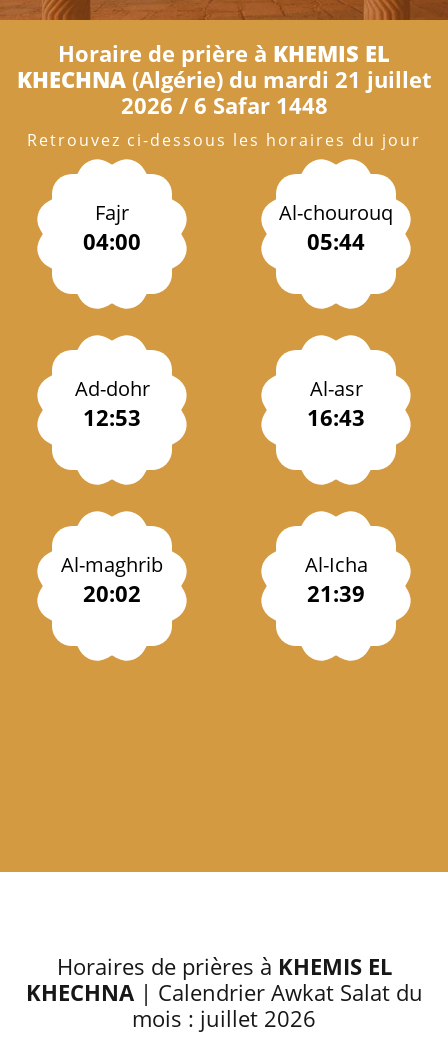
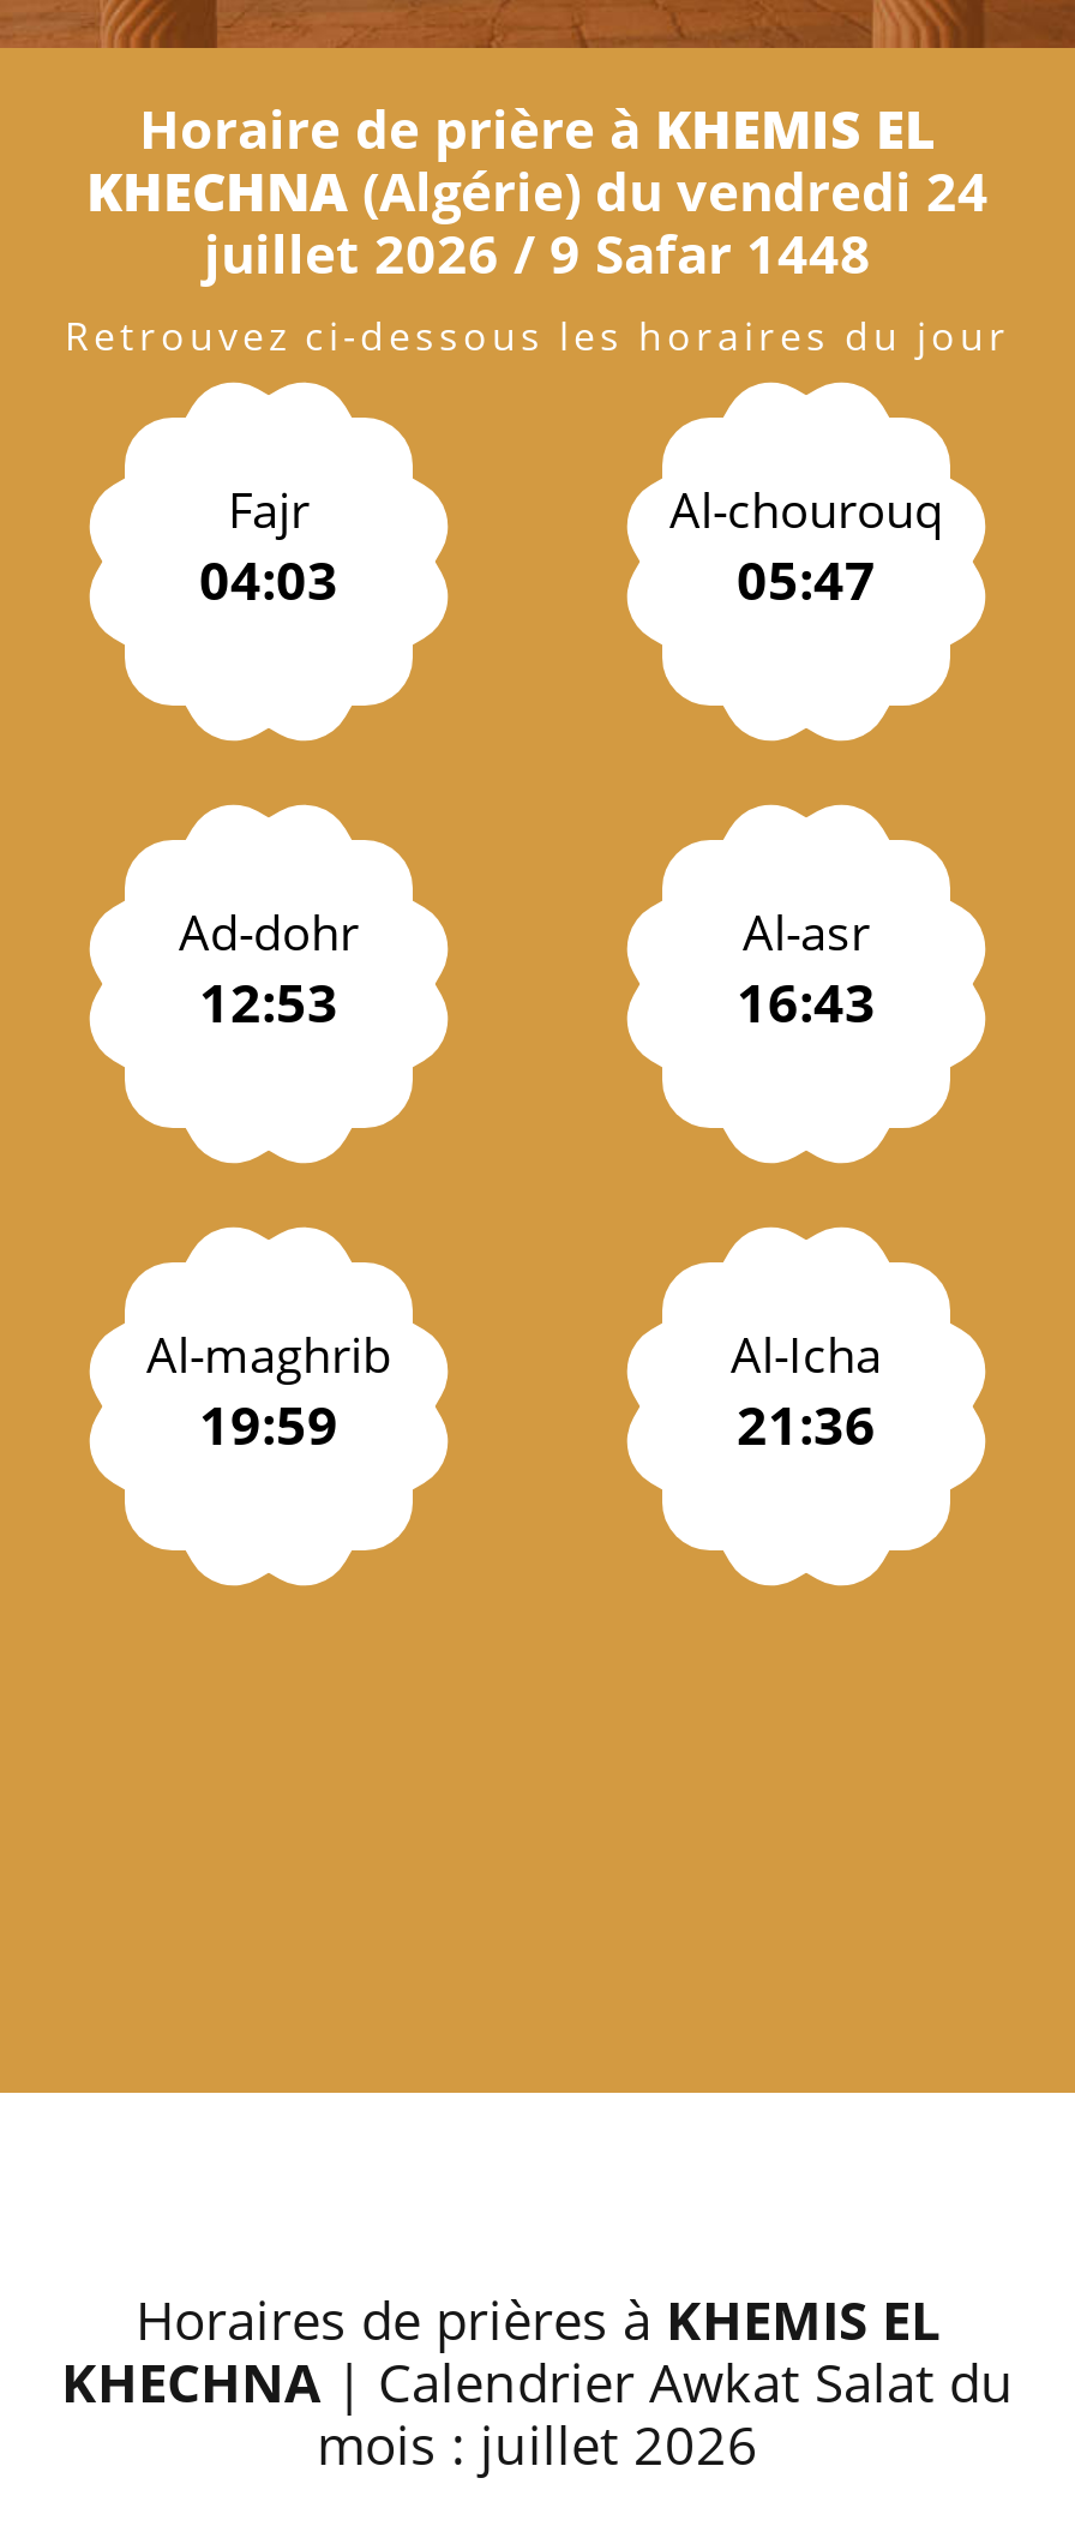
- KHECHNA (Algérie) du mardi 21 juillet
- 2026 / 6 Safar 1448
+ KHECHNA (Algérie) du vendredi 24
+ juillet 2026 / 9 Safar 1448

- 04:00
+ 04:03

- 05:44
+ 05:47

- 20:02
+ 19:59

- 21:39
+ 21:36
